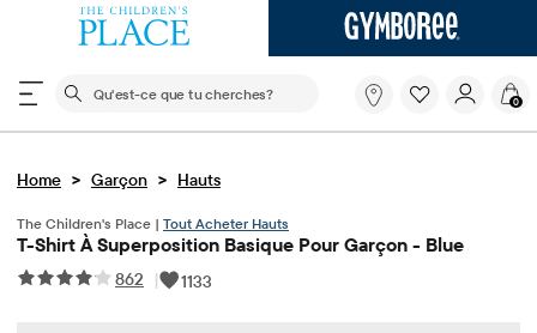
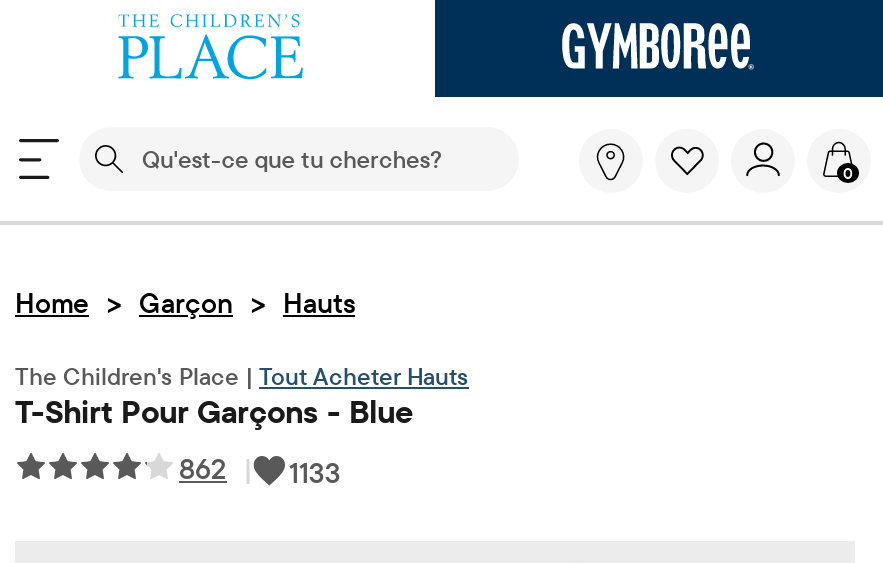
- T-Shirt À Superposition Basique Pour Garçon - Blue
+ T-Shirt Pour Garçons - Blue
